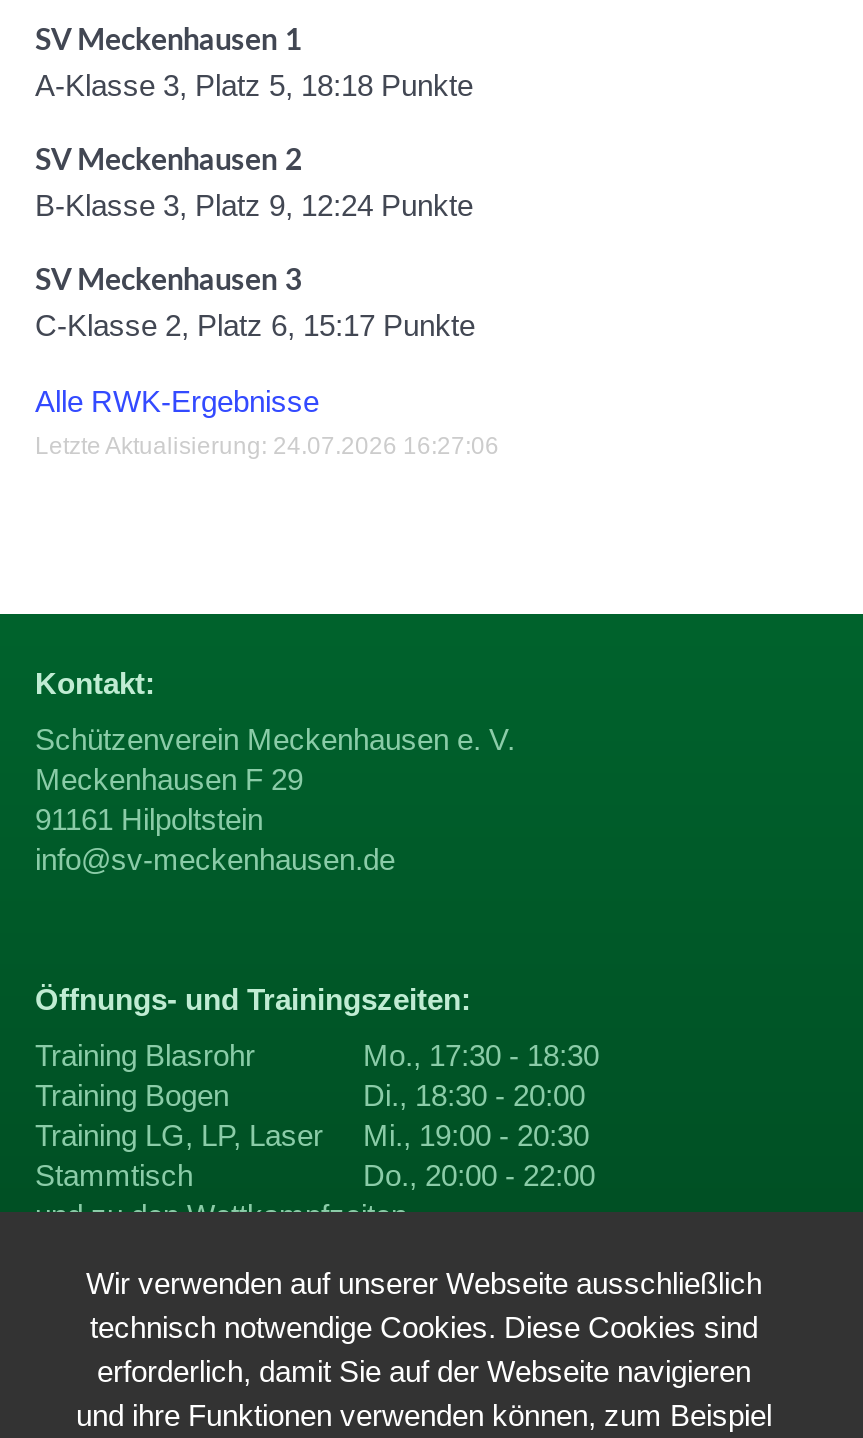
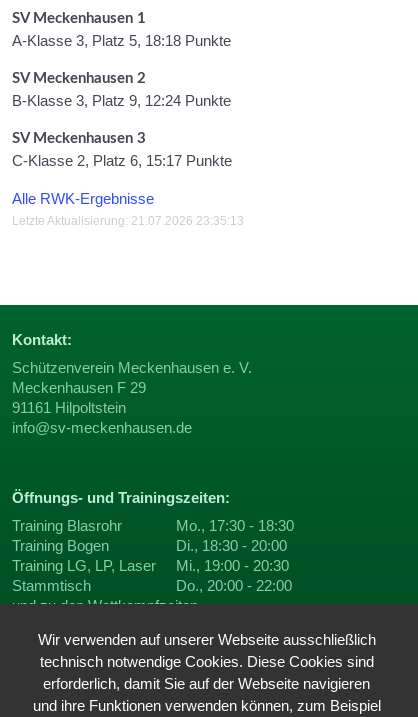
- Letzte Aktualisierung: 24.07.2026 16:27:06
+ Letzte Aktualisierung: 21.07.2026 23:35:13
